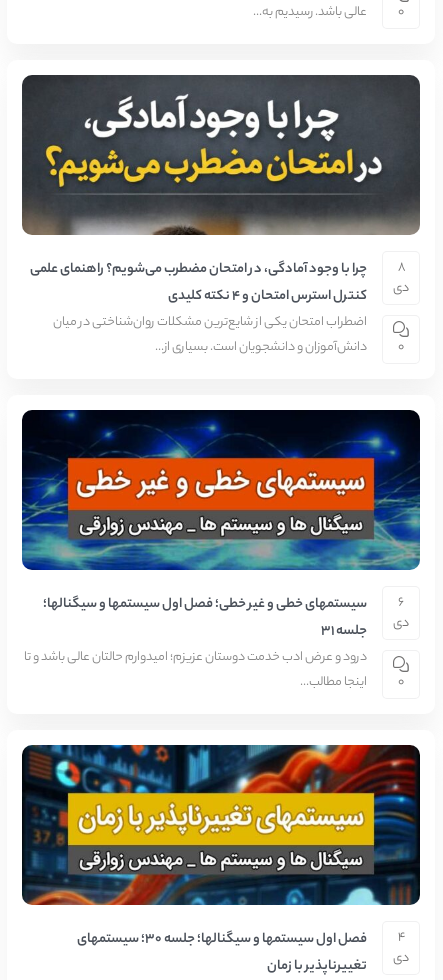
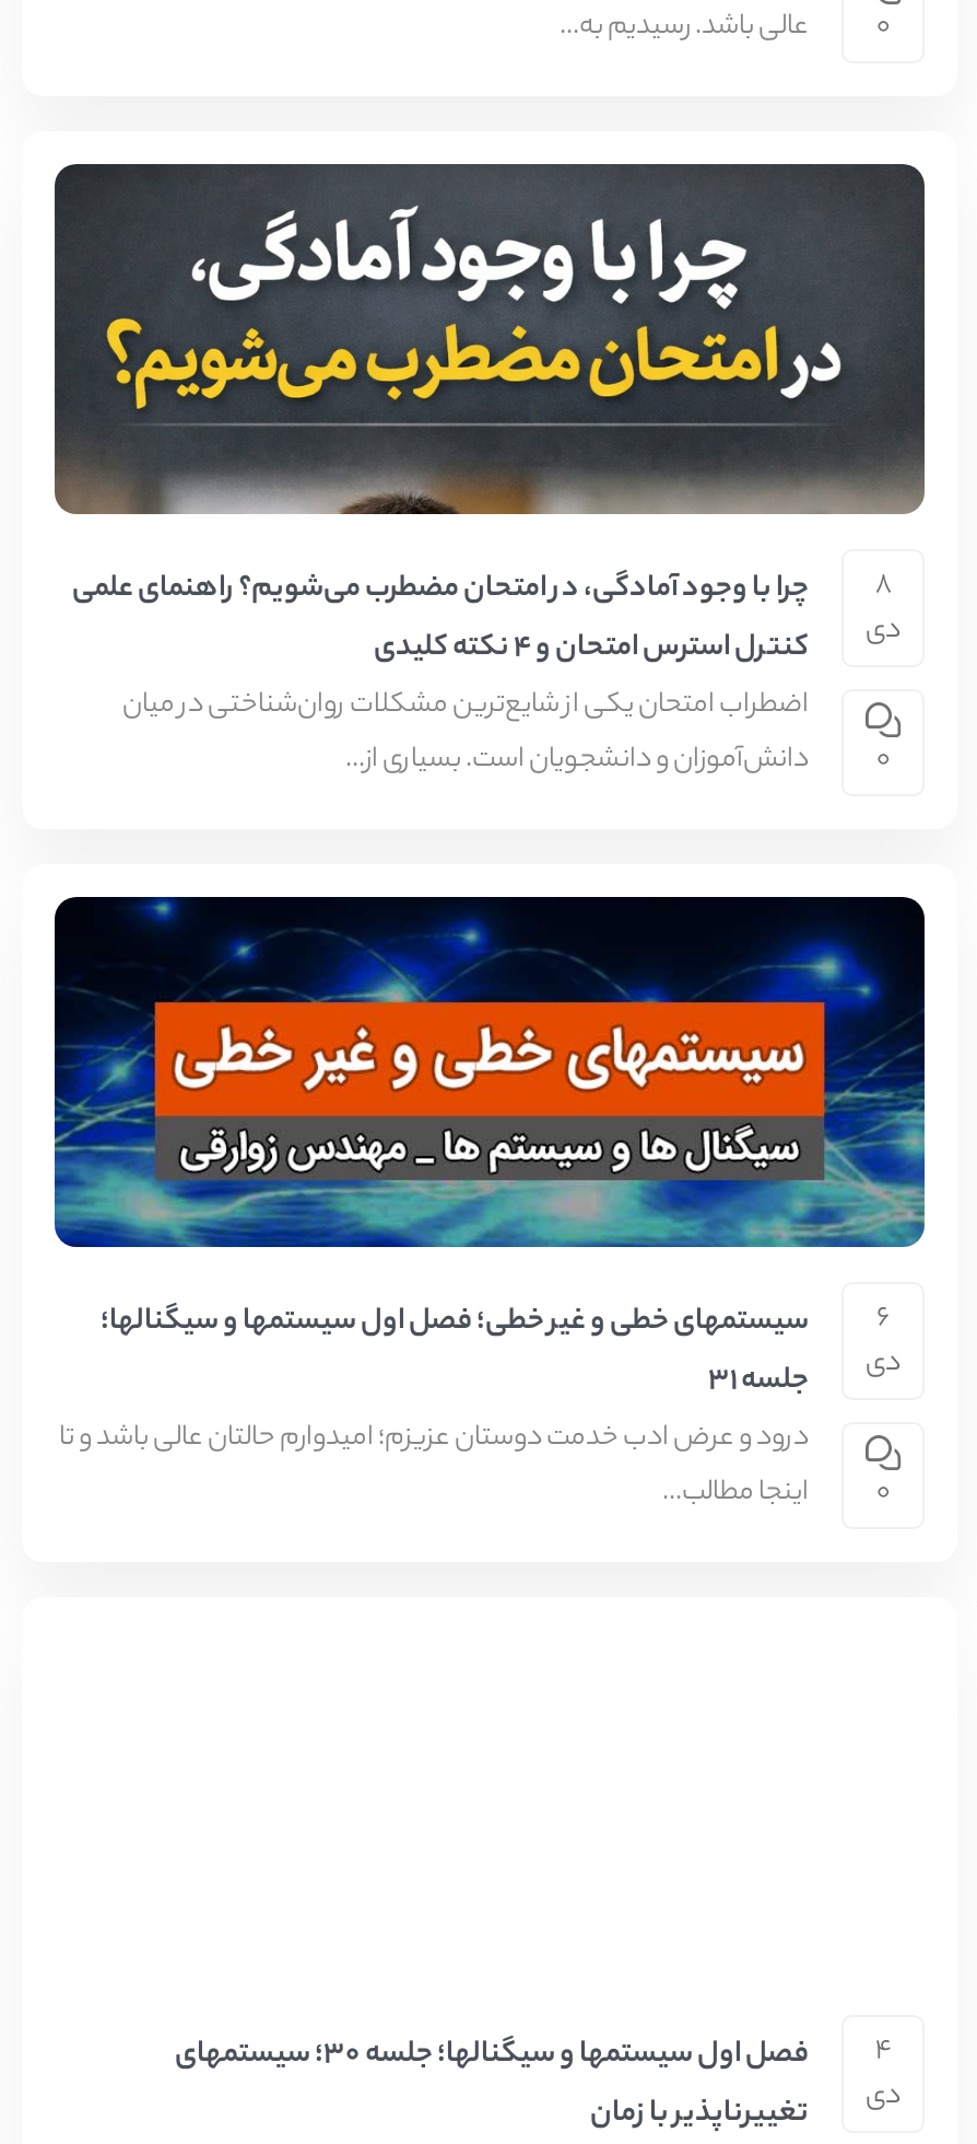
- [image]
